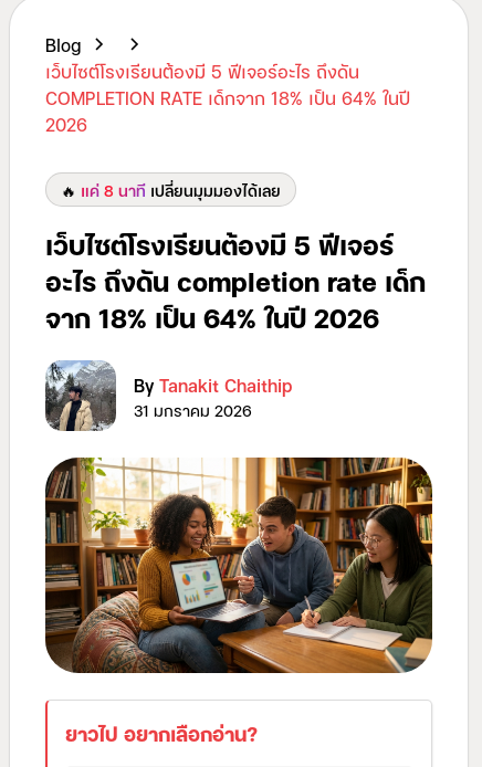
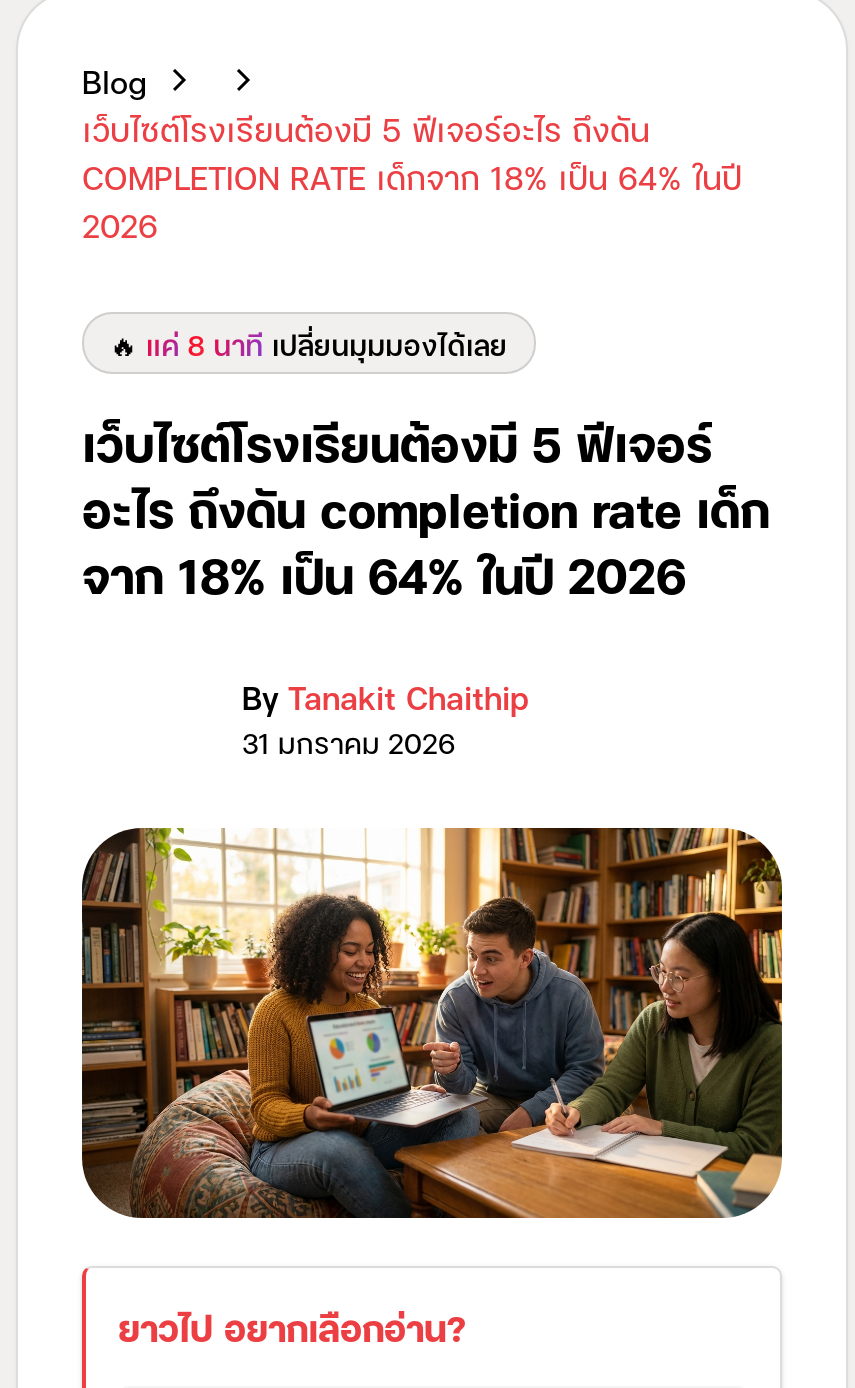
- [image]
